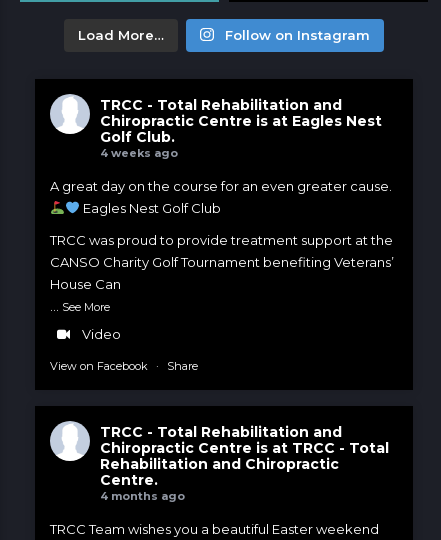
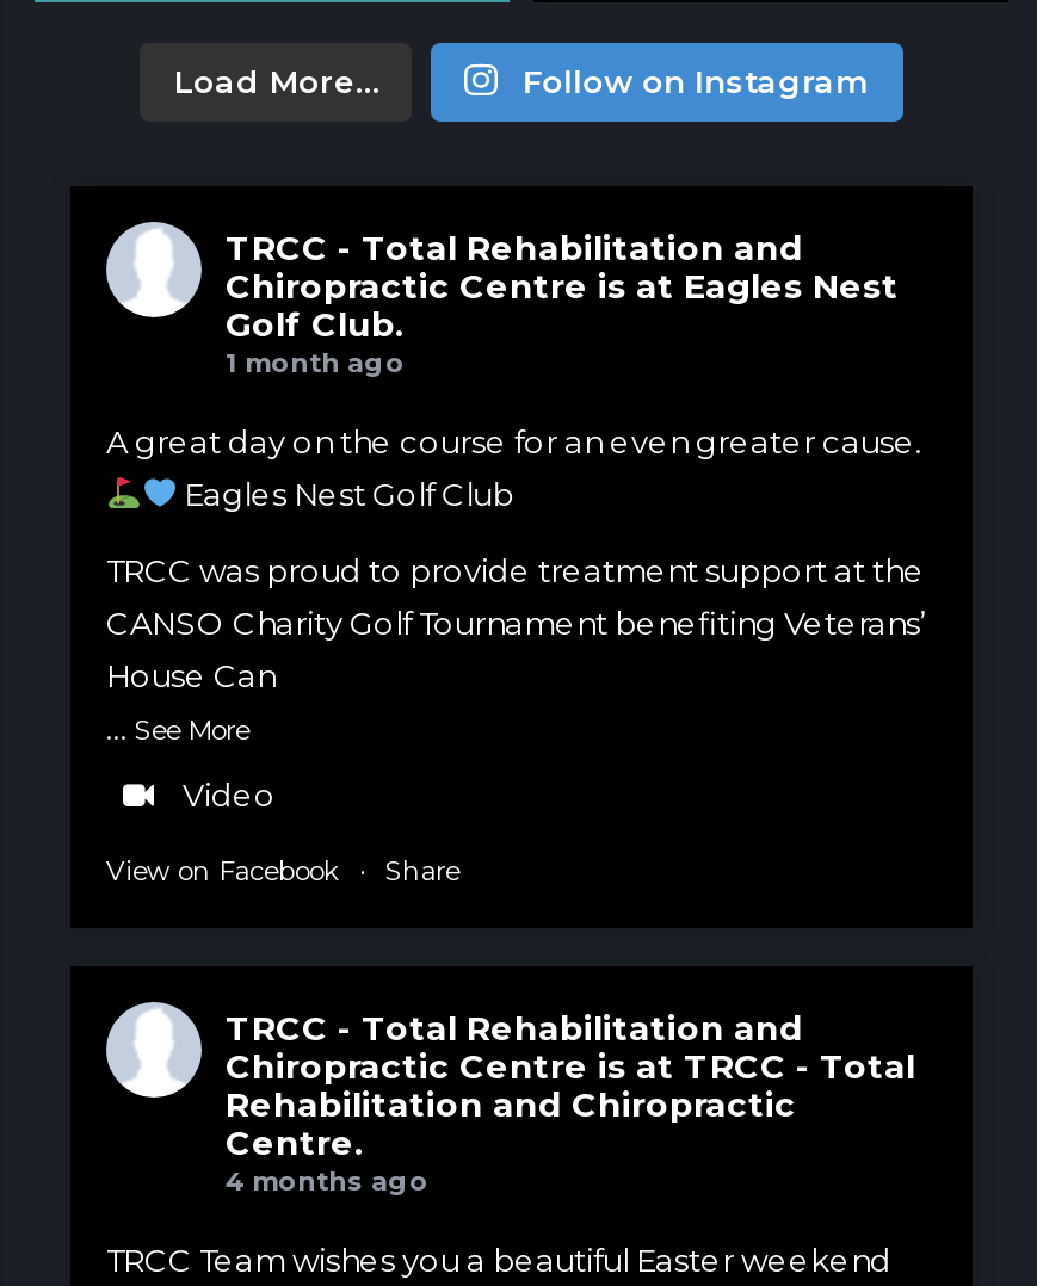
- 4 weeks ago
+ 1 month ago
